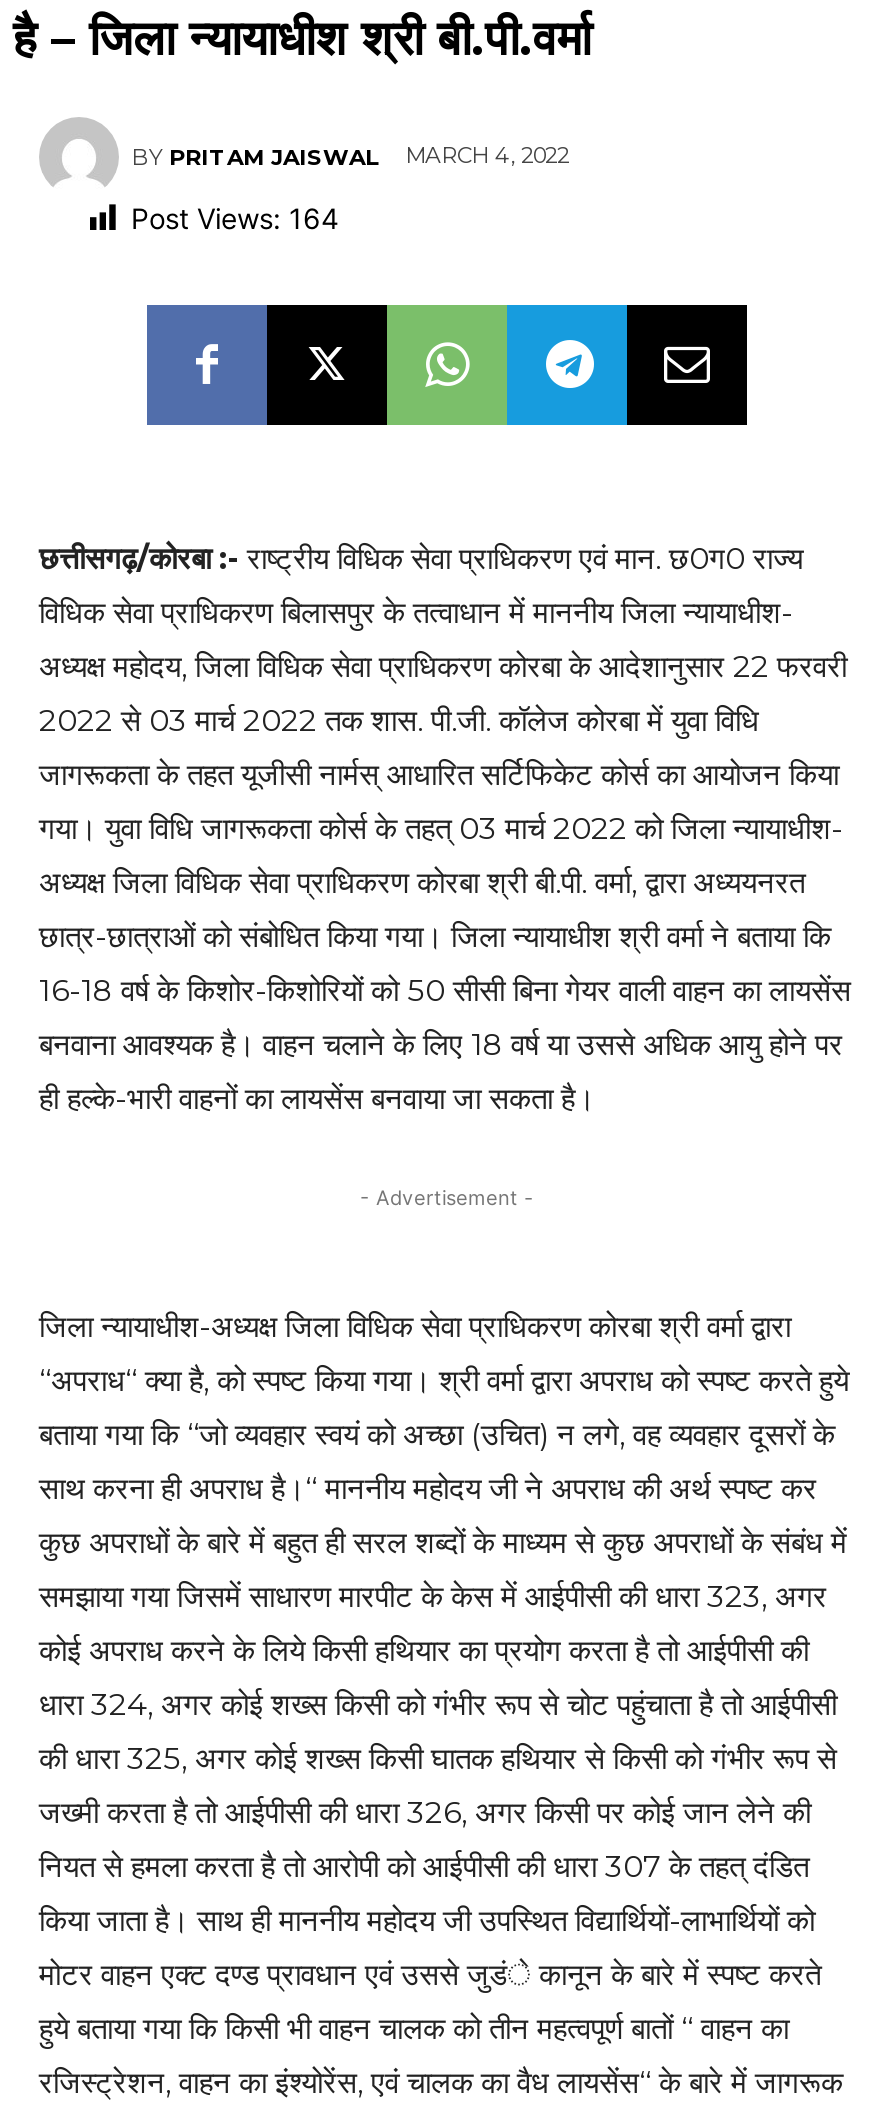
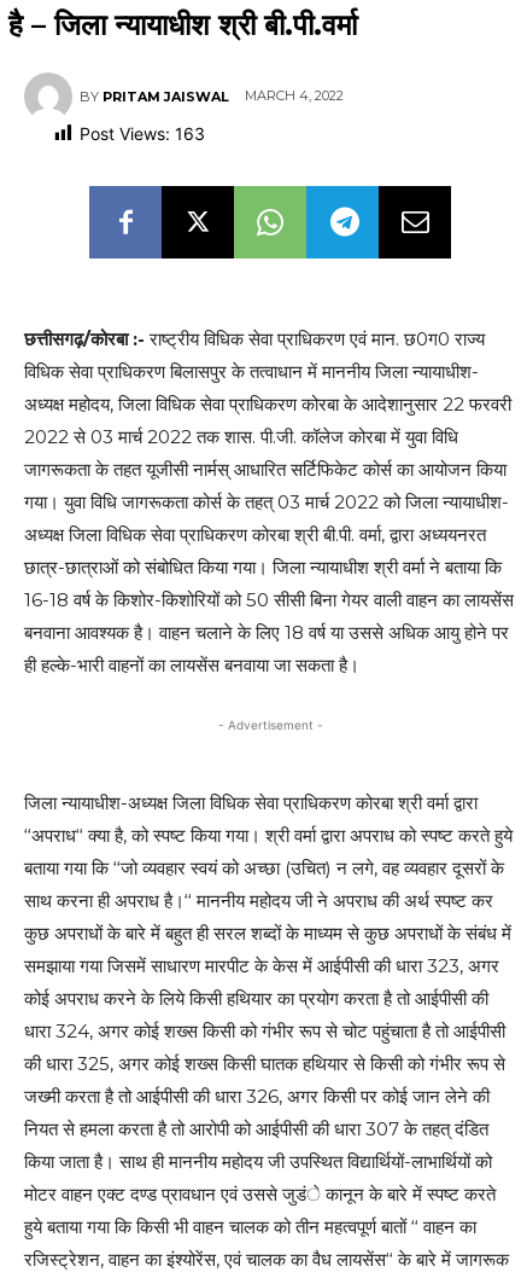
- Post Views: 164
+ Post Views: 163
